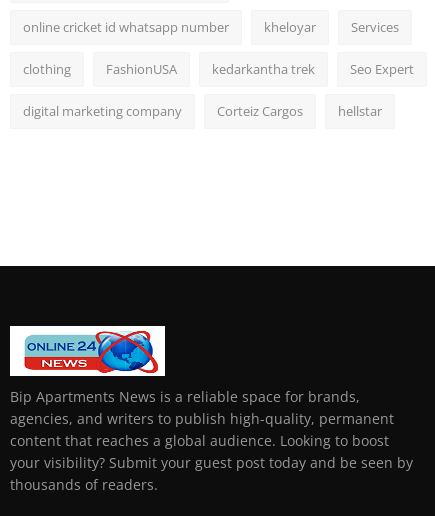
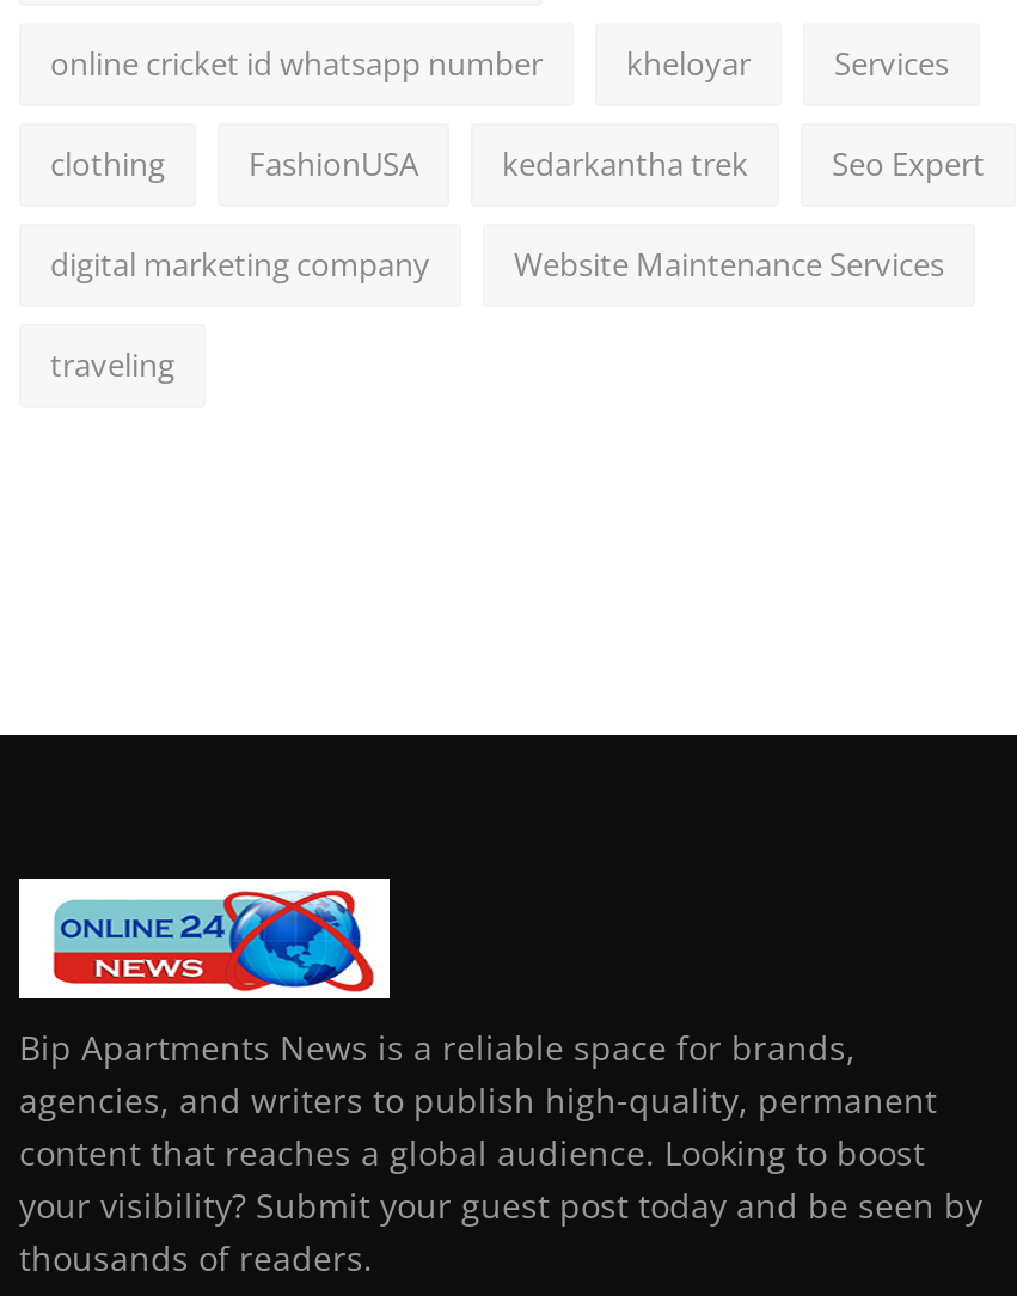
- Corteiz Cargos
- hellstar
+ Website Maintenance Services
+ traveling
